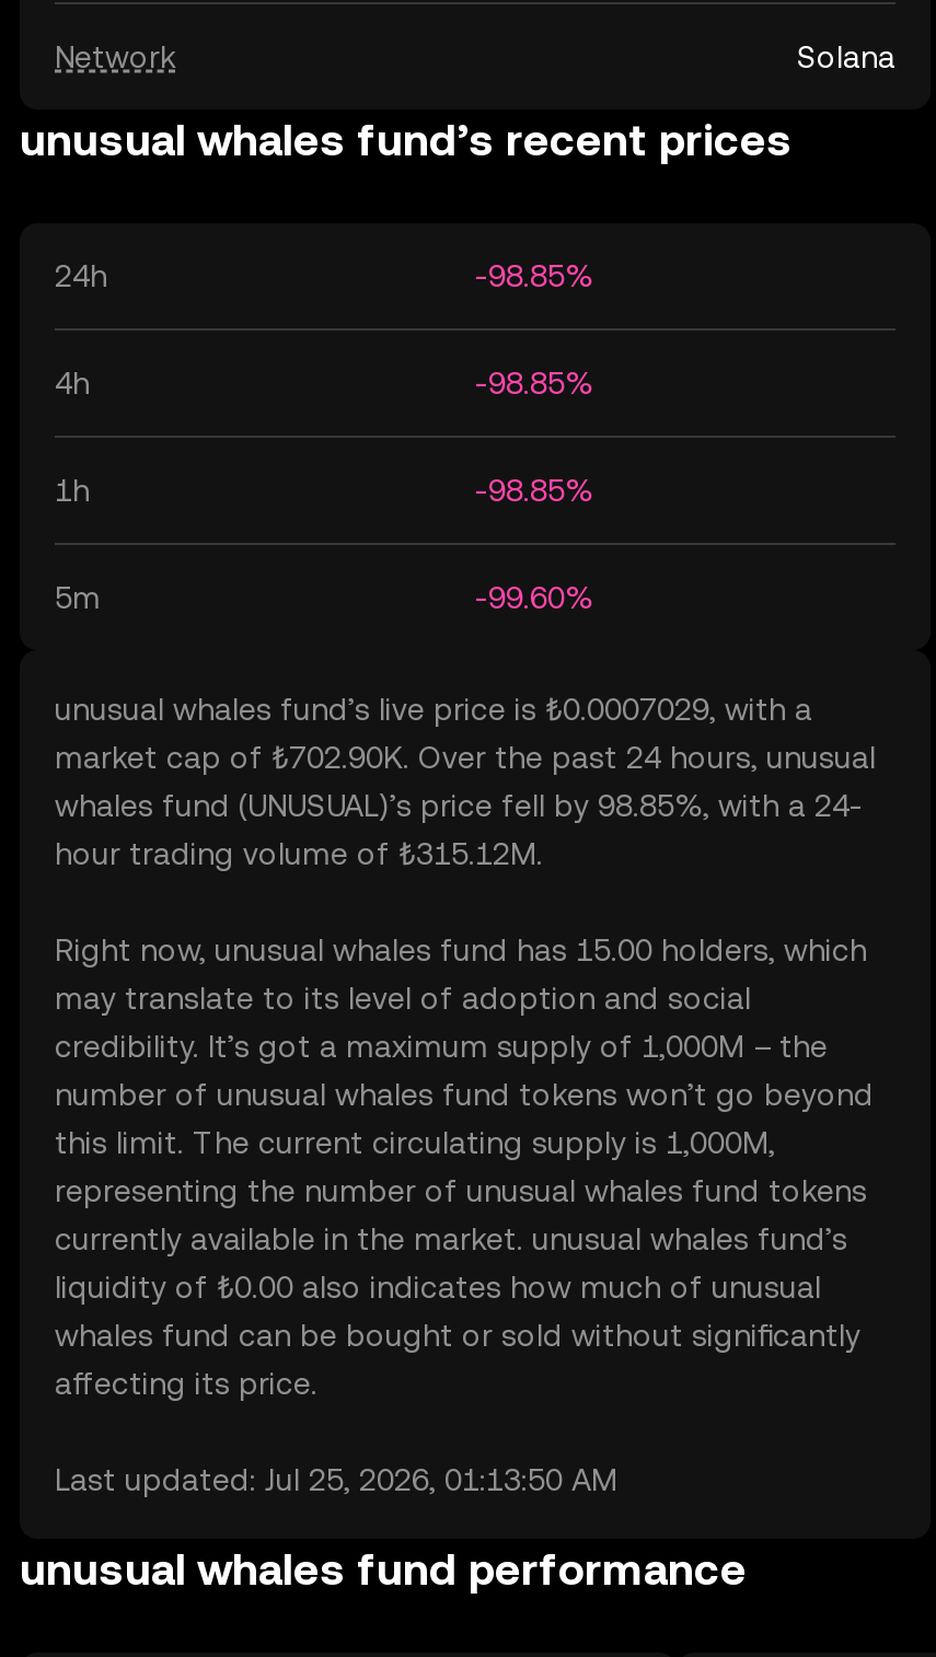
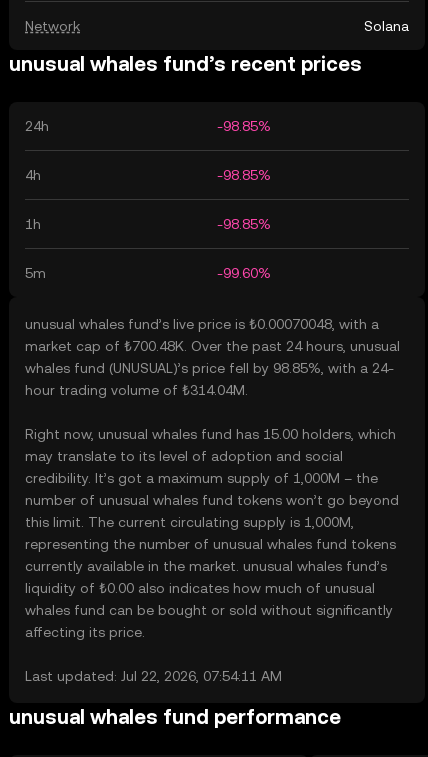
- unusual whales fund’s live price is ₺0.0007029, with a
+ unusual whales fund’s live price is ₺0.00070048, with a

- market cap of ₺702.90K. Over the past 24 hours, unusual
+ market cap of ₺700.48K. Over the past 24 hours, unusual

- hour trading volume of ₺315.12M.
+ hour trading volume of ₺314.04M.

- Last updated: Jul 25, 2026, 01:13:50 AM
+ Last updated: Jul 22, 2026, 07:54:11 AM
